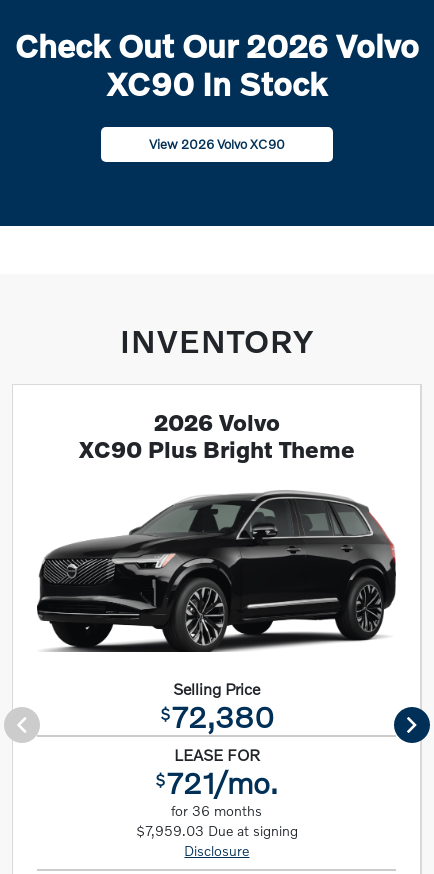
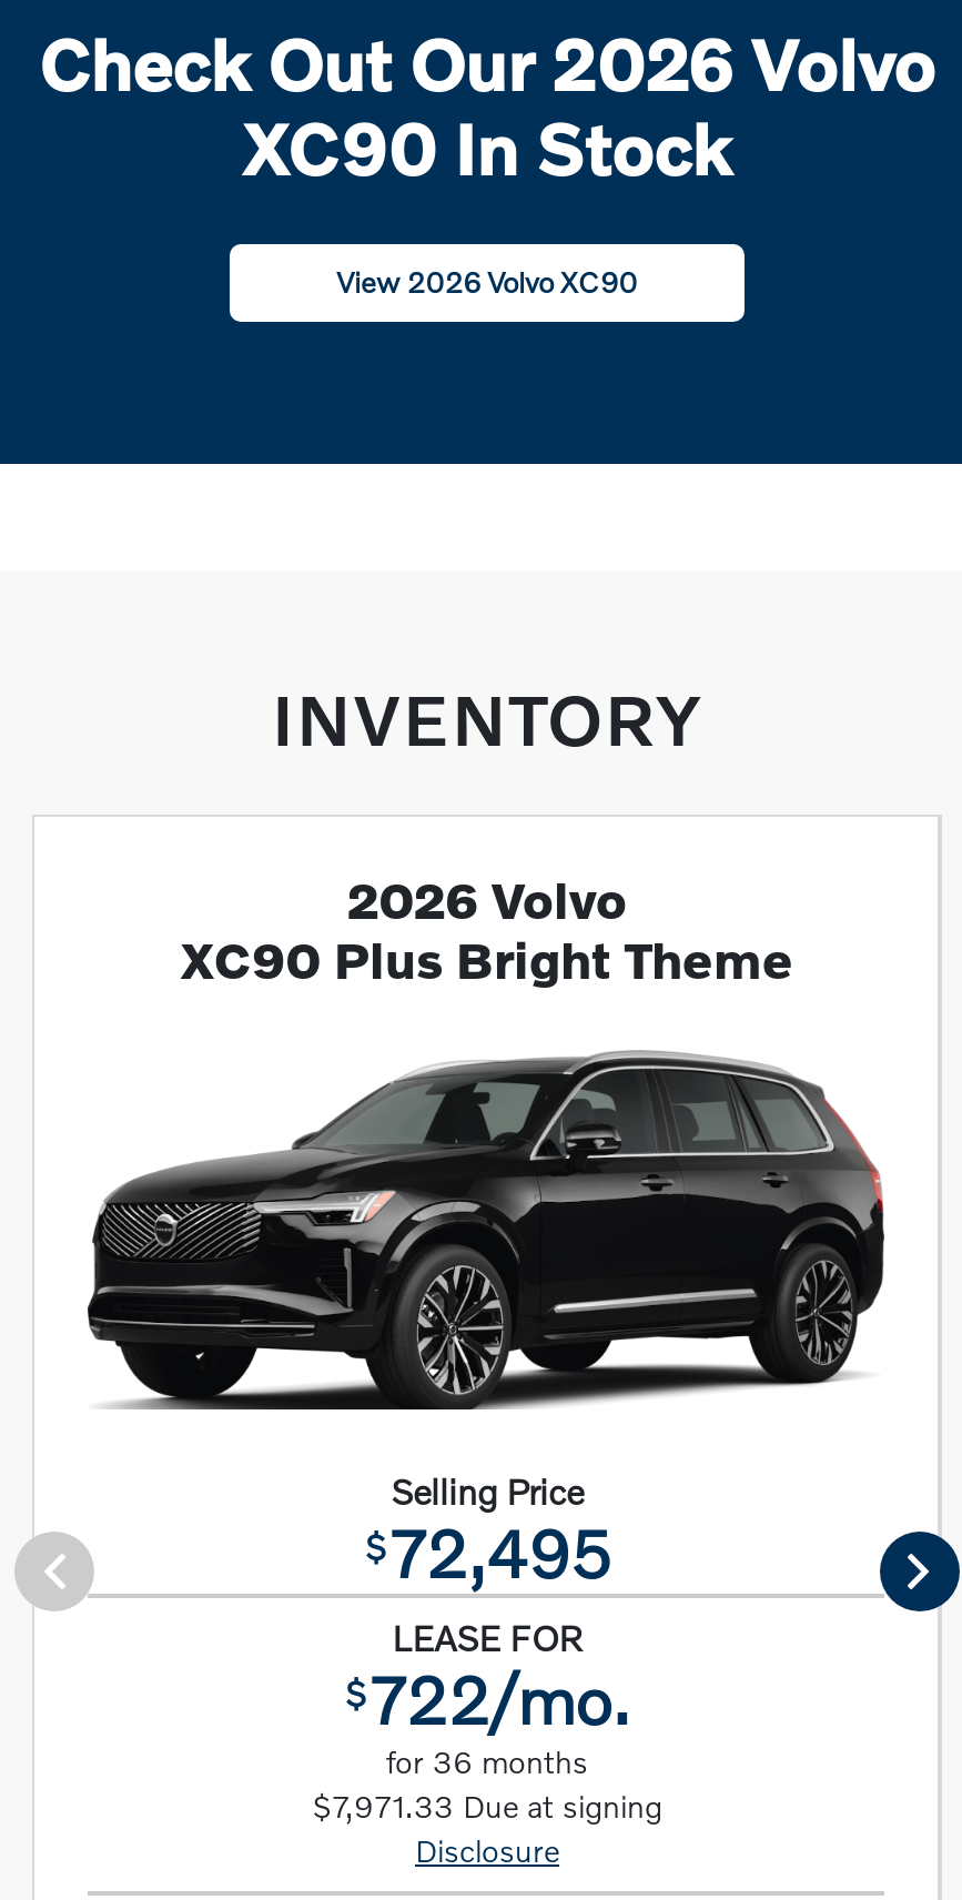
- $72,380
+ $72,495

- $721/mo.
+ $722/mo.

- $7,959.03 Due at signing
+ $7,971.33 Due at signing
